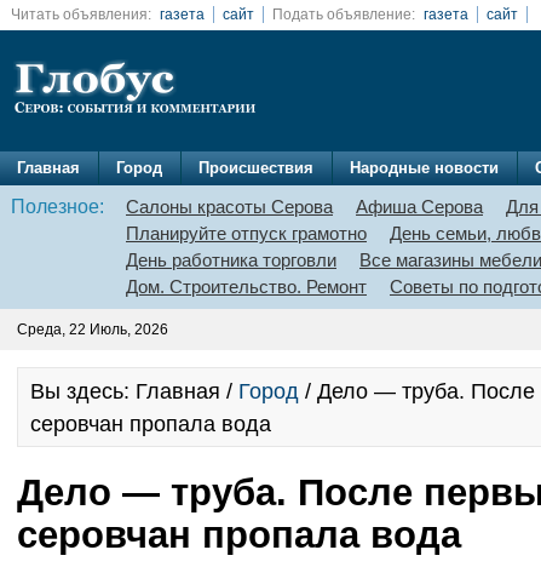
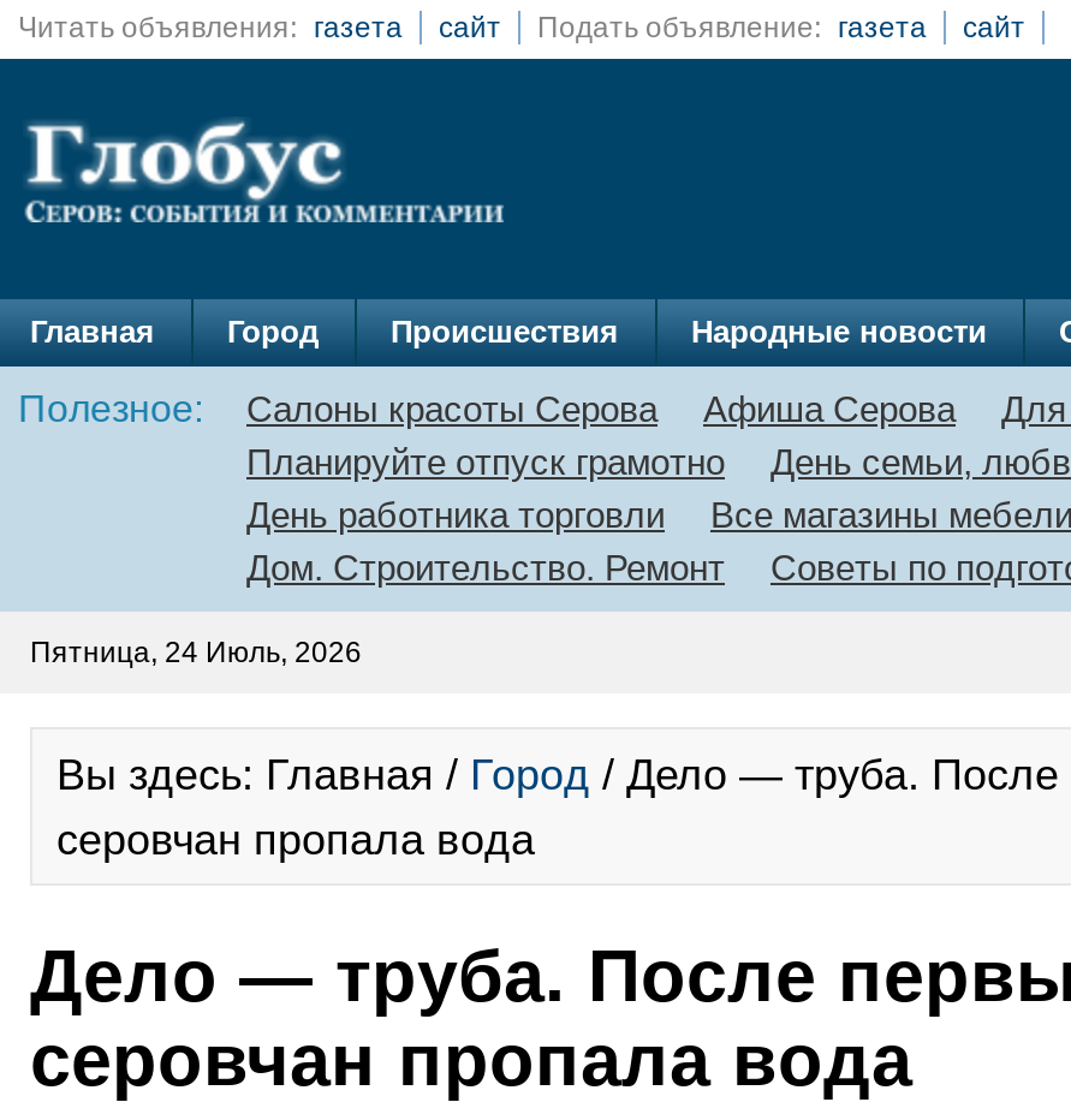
- Среда, 22 Июль, 2026
+ Пятница, 24 Июль, 2026
